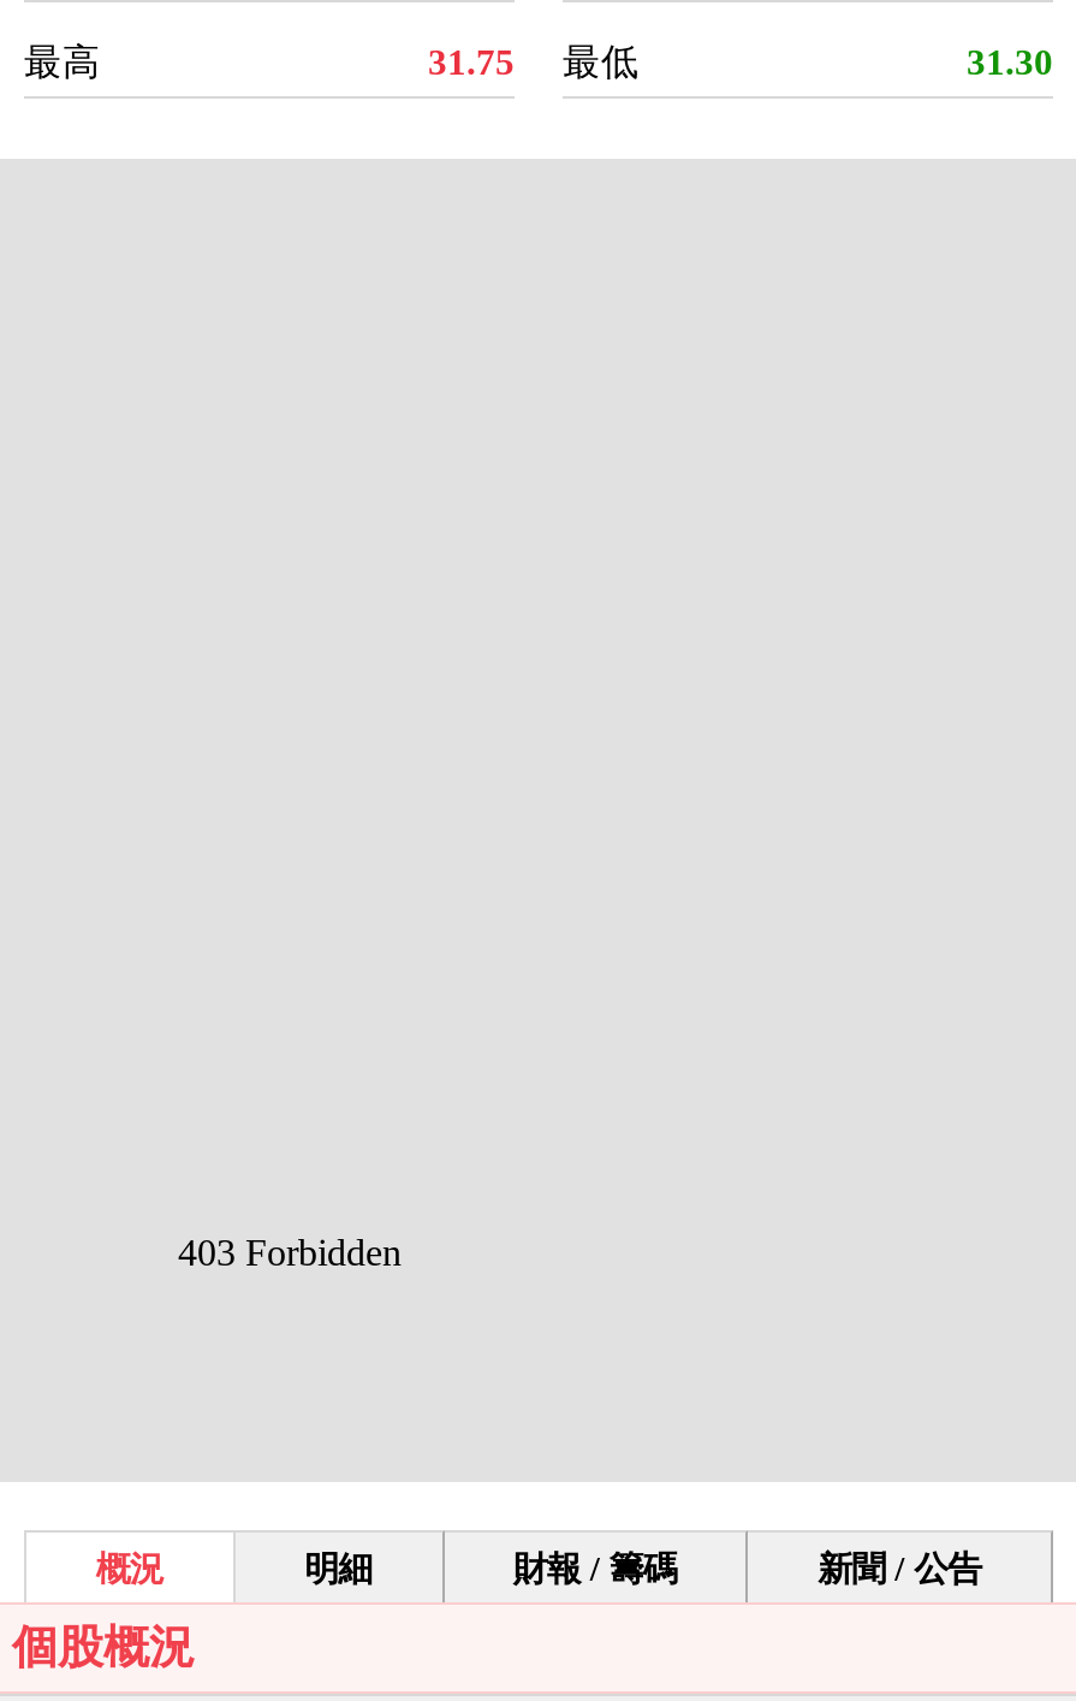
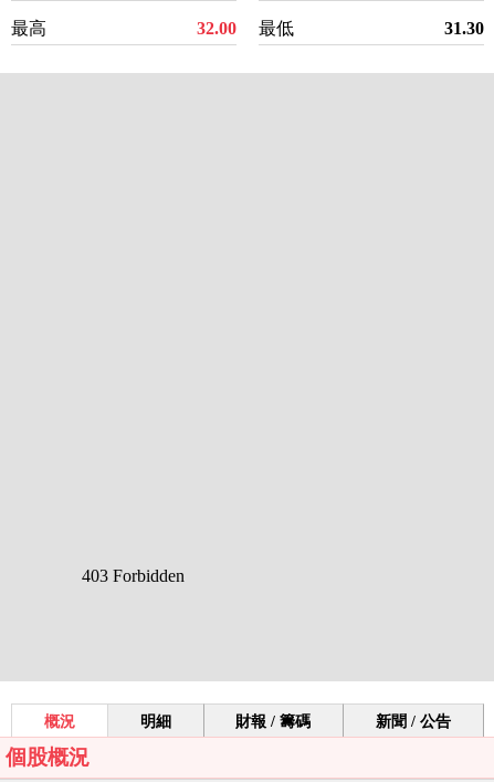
- 31.75 最低
+ 32.00 最低
